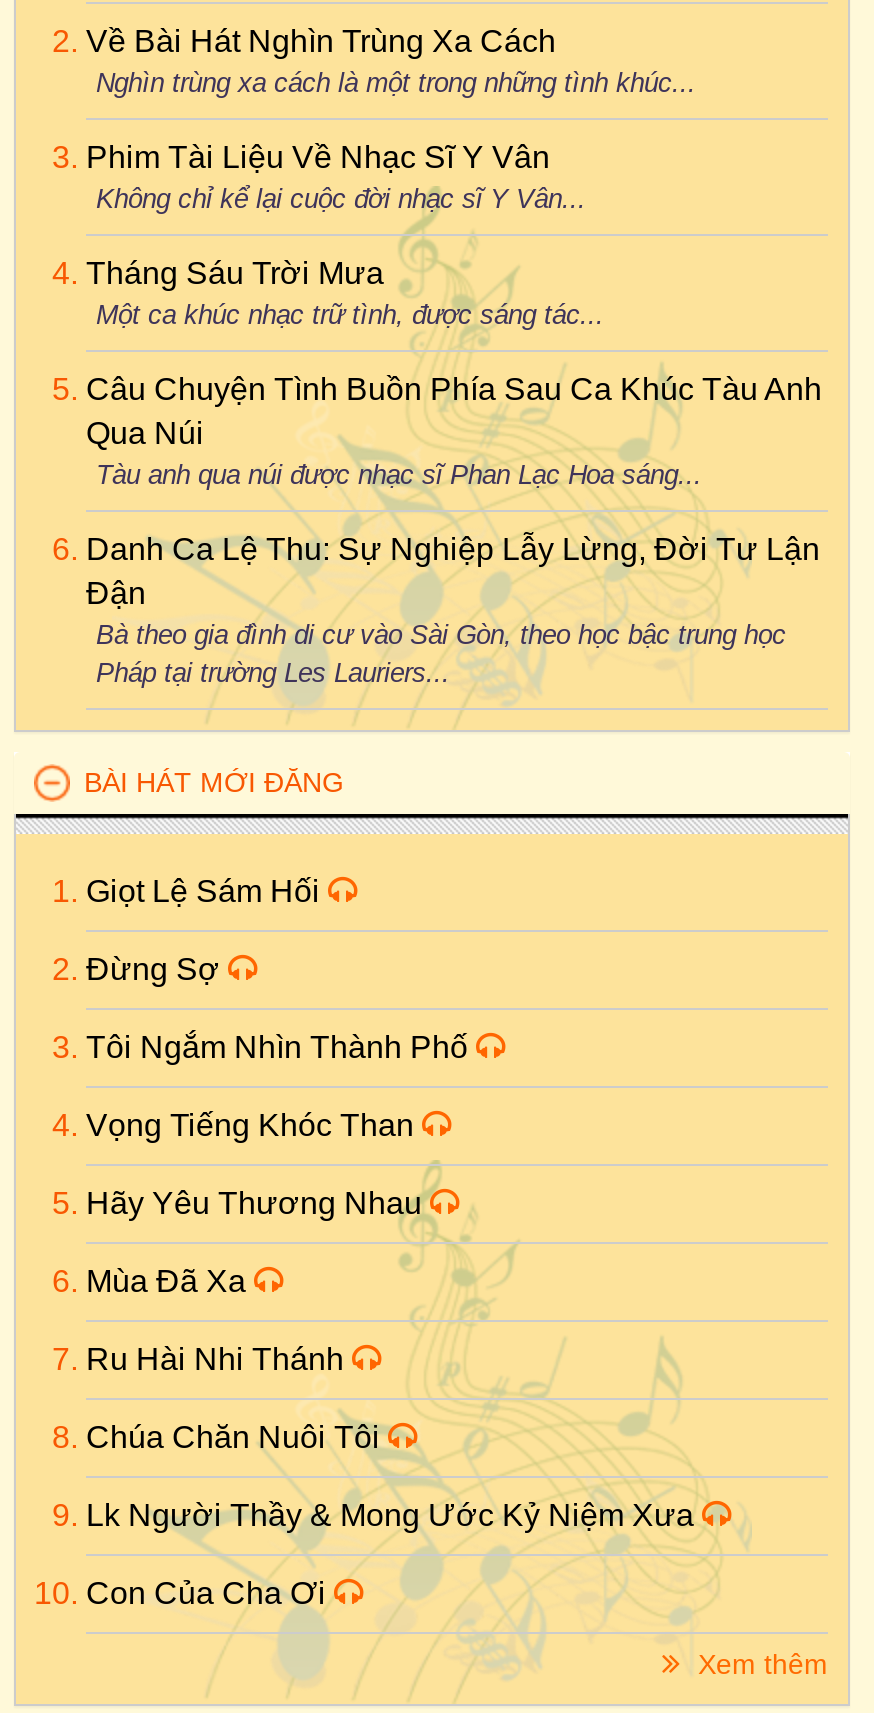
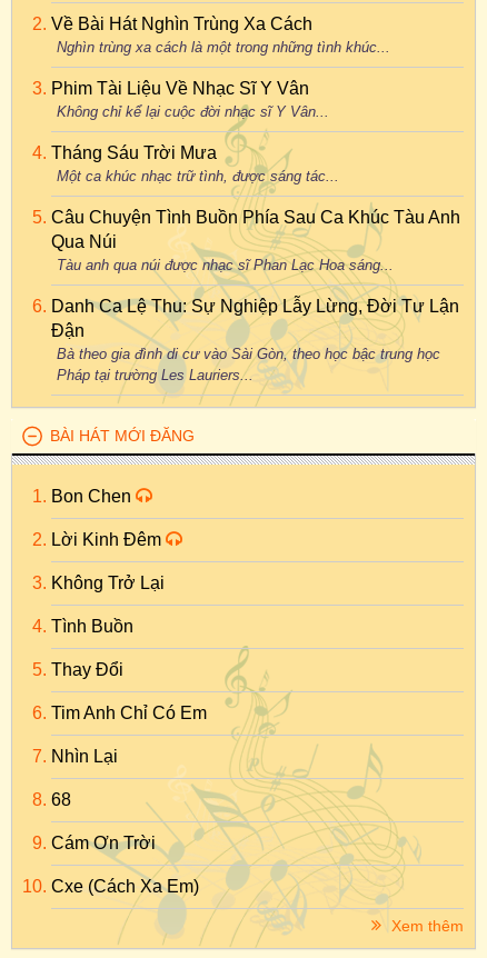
- Giọt Lệ Sám Hối
+ Bon Chen

- Đừng Sợ
+ Lời Kinh Đêm

- Tôi Ngắm Nhìn Thành Phố
+ Không Trở Lại

- Vọng Tiếng Khóc Than
+ Tình Buồn

- Hãy Yêu Thương Nhau
+ Thay Đổi

- Mùa Đã Xa
+ Tim Anh Chỉ Có Em

- Ru Hài Nhi Thánh
+ Nhìn Lại

- Chúa Chăn Nuôi Tôi
+ 68

- Lk Người Thầy & Mong Ước Kỷ Niệm Xưa
+ Cám Ơn Trời

- Con Của Cha Ơi
+ Cxe (Cách Xa Em)
